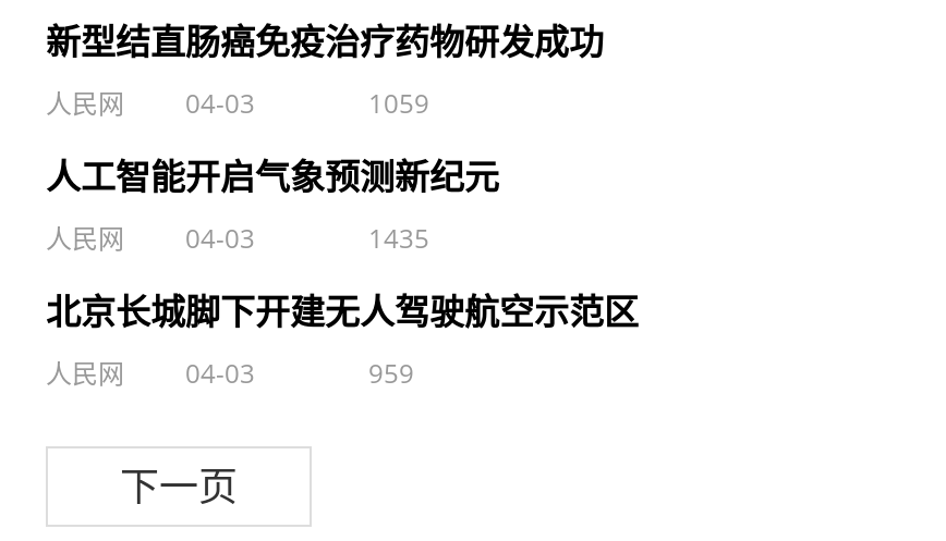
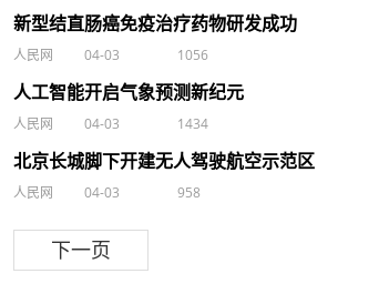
- 1059
+ 1056

- 1435
+ 1434

- 959
+ 958
